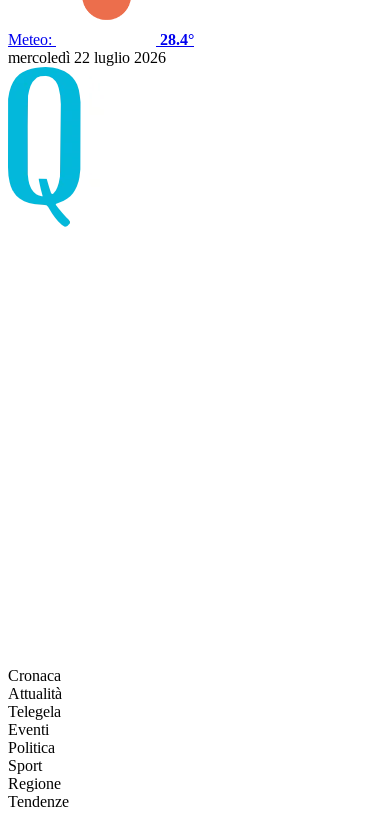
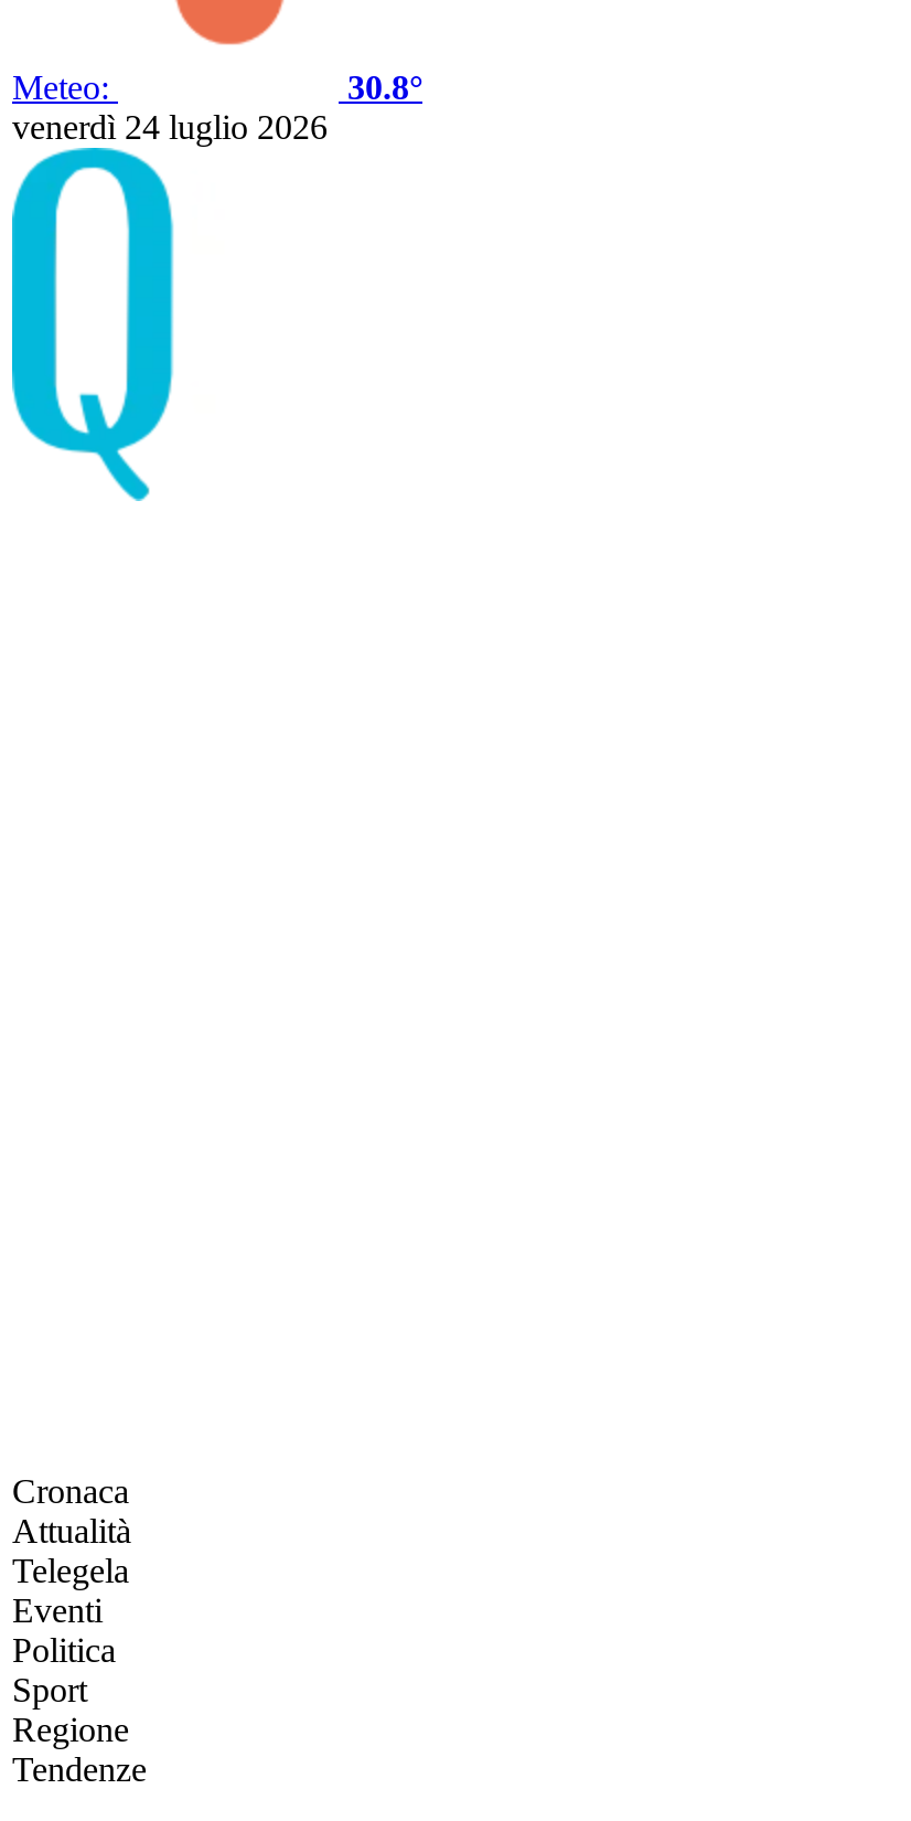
- 28.4°
+ 30.8°

- mercoledì 22 luglio 2026
+ venerdì 24 luglio 2026
